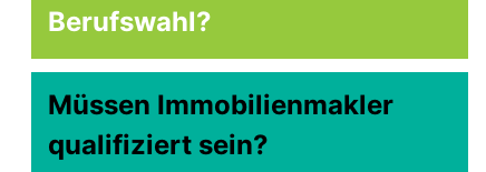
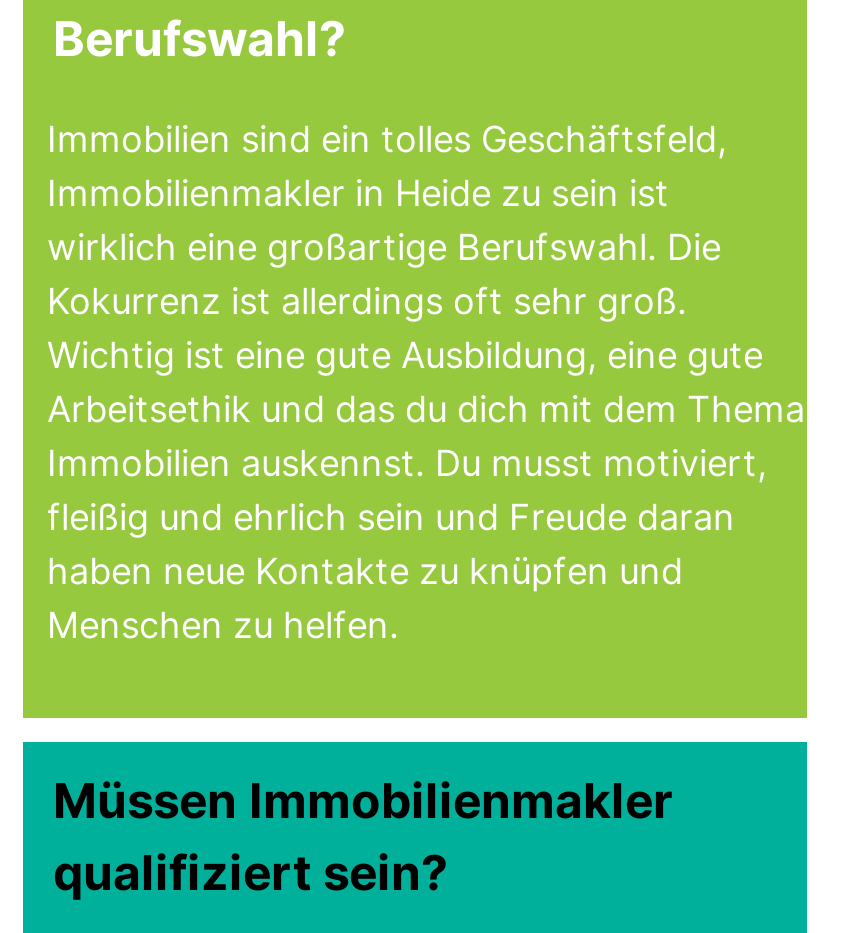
+ Immobilien sind ein tolles Geschäftsfeld,
+ Immobilienmakler in Heide zu sein ist
+ wirklich eine großartige Berufswahl. Die
+ Kokurrenz ist allerdings oft sehr groß.
+ Wichtig ist eine gute Ausbildung, eine gute
+ Arbeitsethik und das du dich mit dem Thema
+ Immobilien auskennst. Du musst motiviert,
+ fleißig und ehrlich sein und Freude daran
+ haben neue Kontakte zu knüpfen und
+ Menschen zu helfen.
